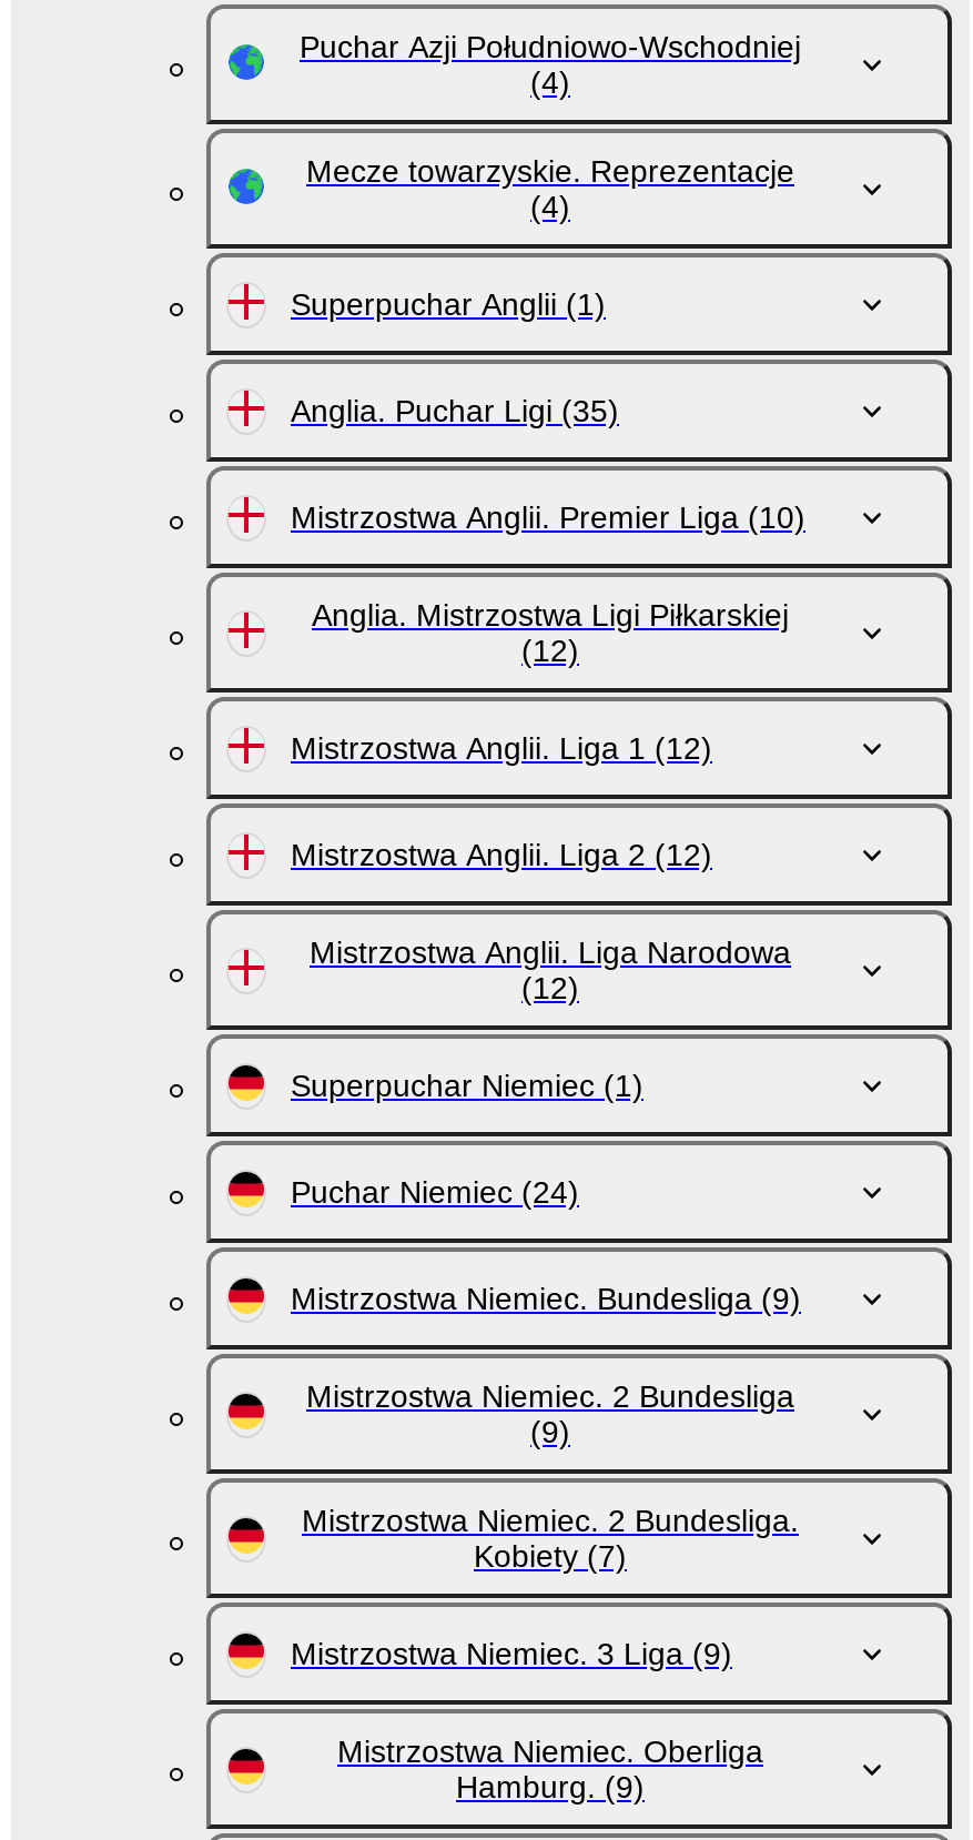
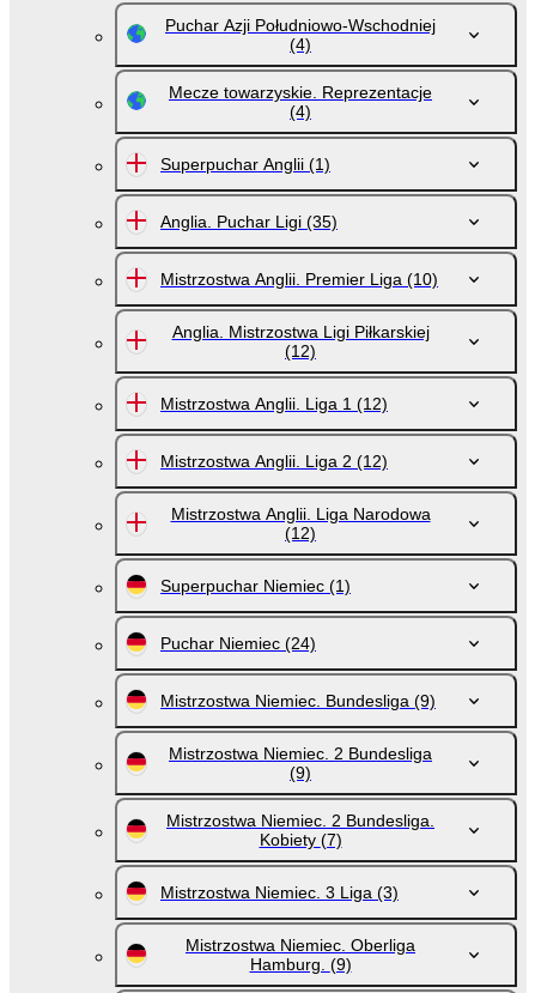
- Mistrzostwa Niemiec. 3 Liga (9)
+ Mistrzostwa Niemiec. 3 Liga (3)
